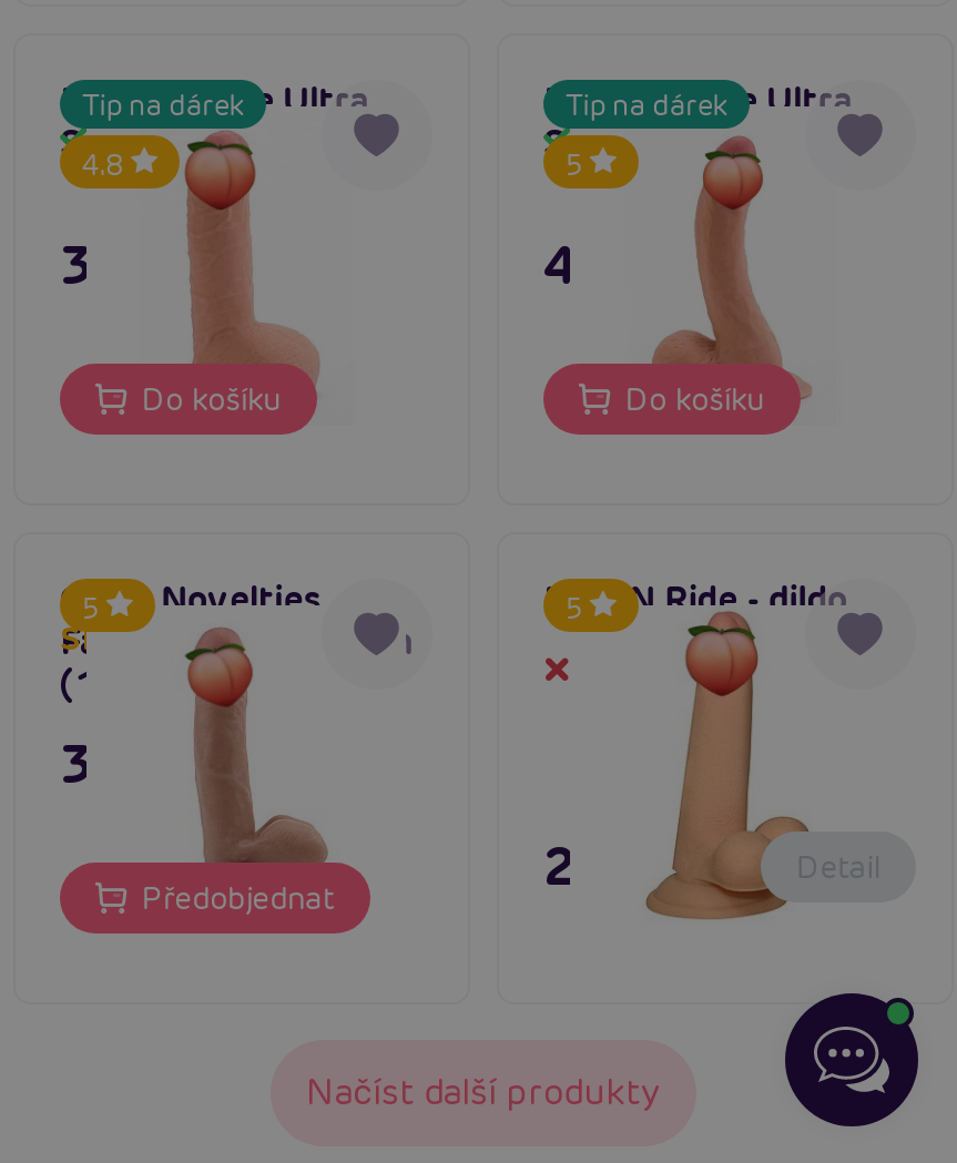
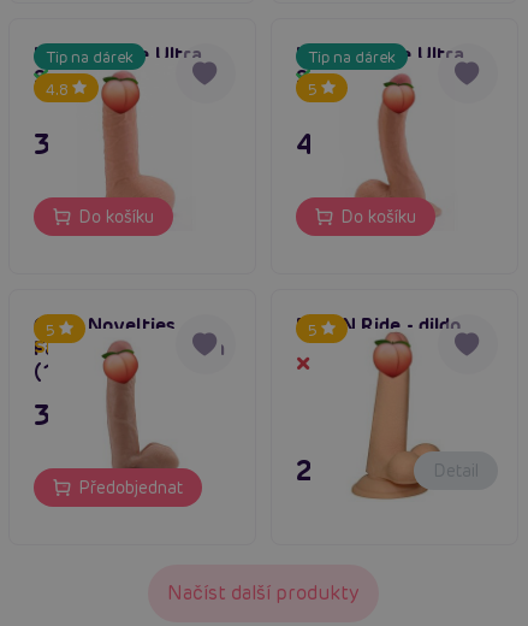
- [image]
